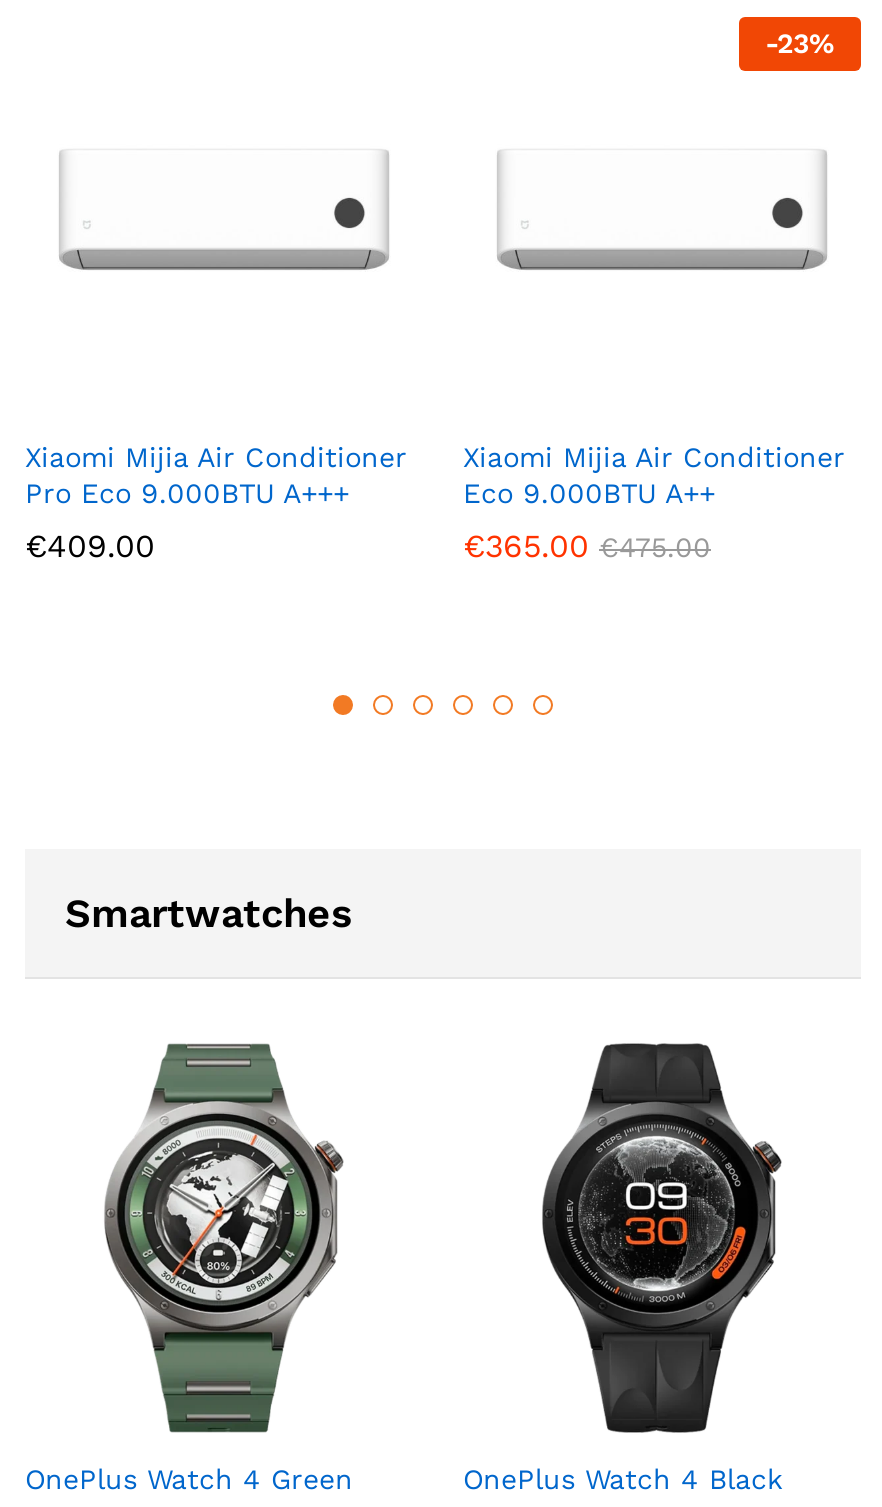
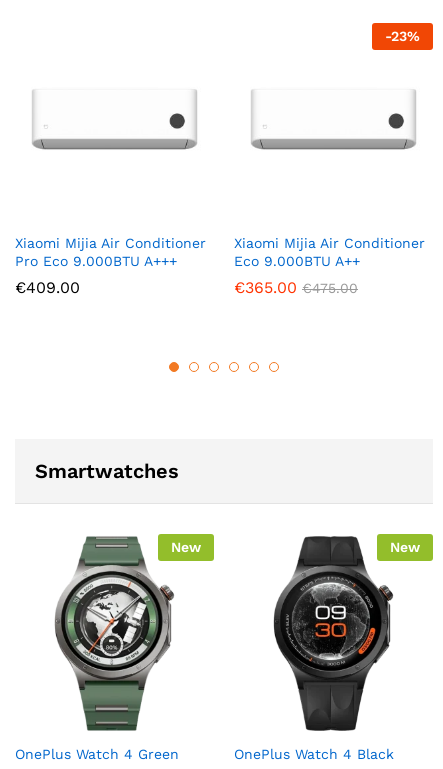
+ New

+ New
